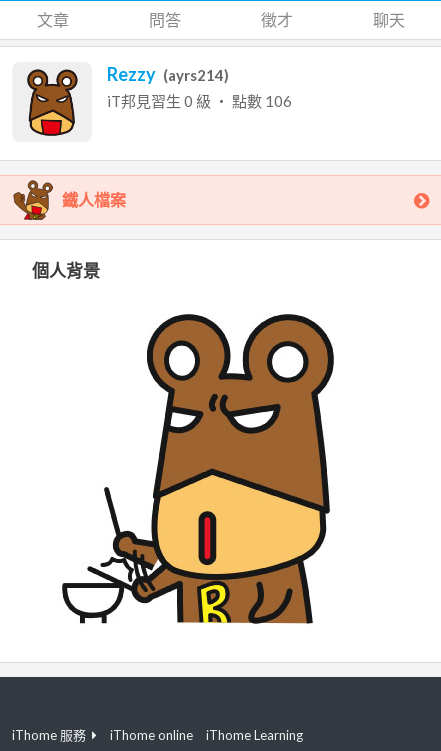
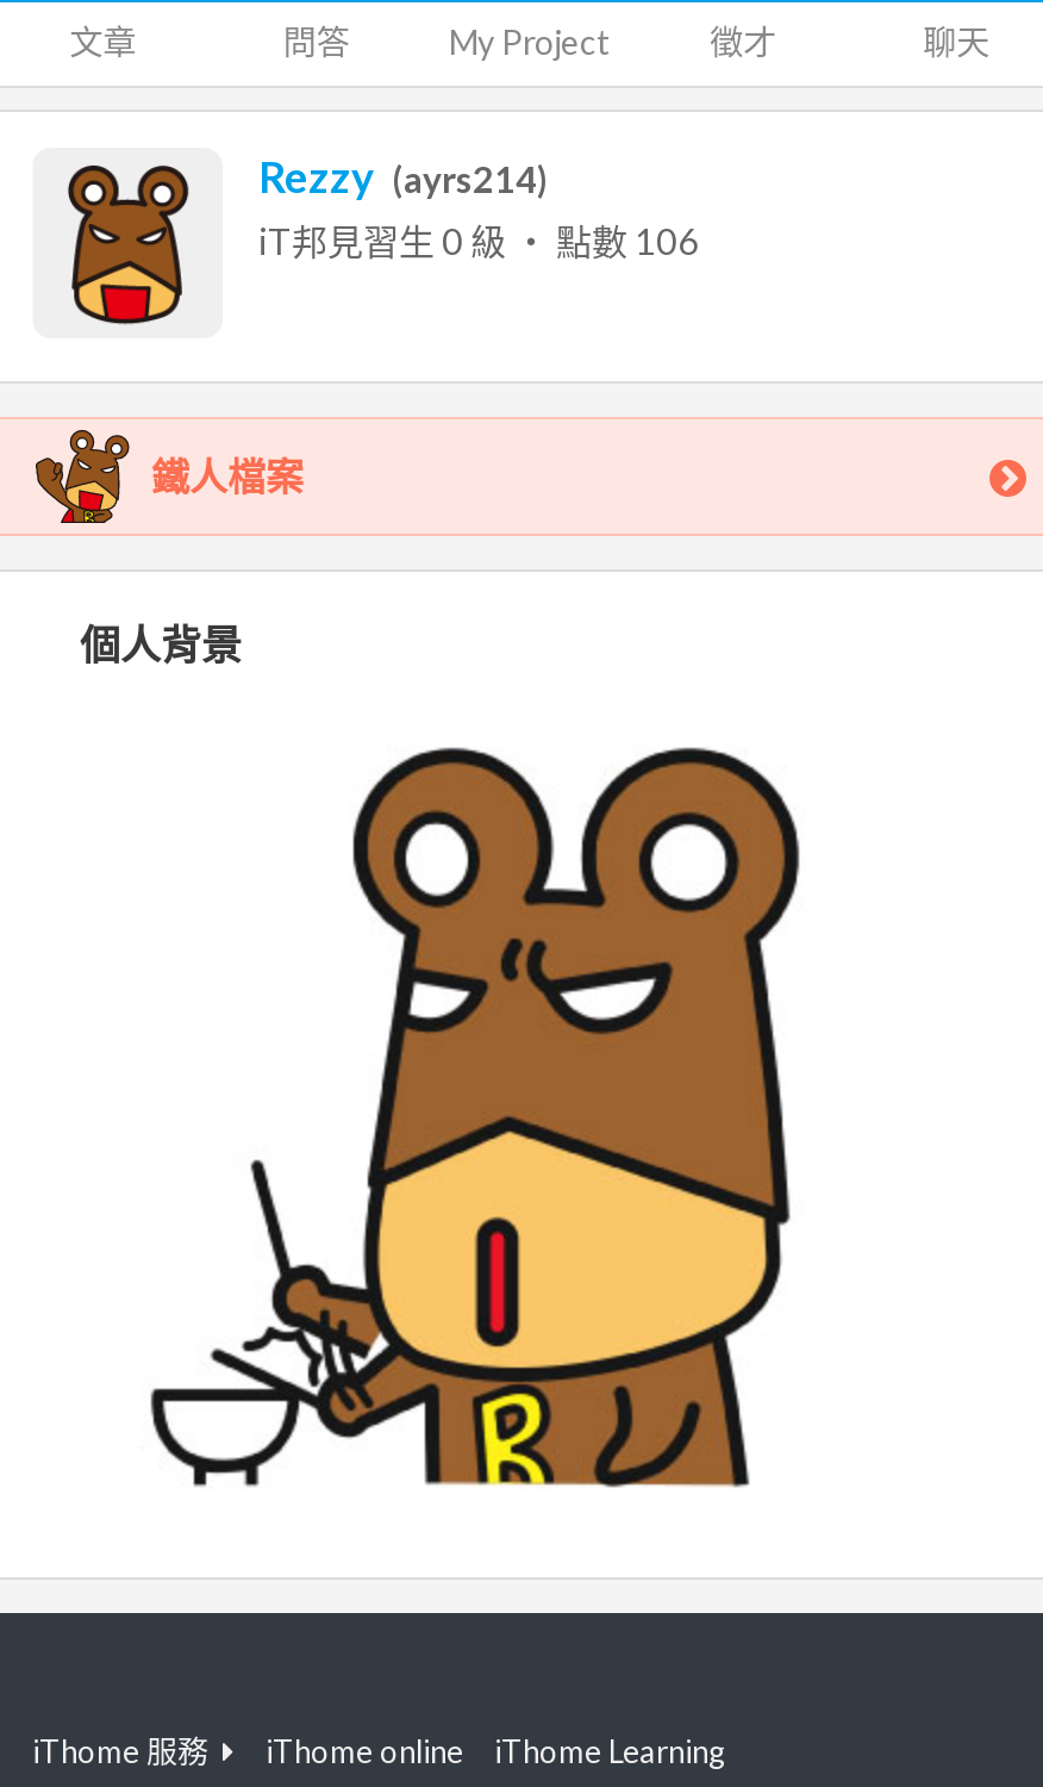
+ My Project
